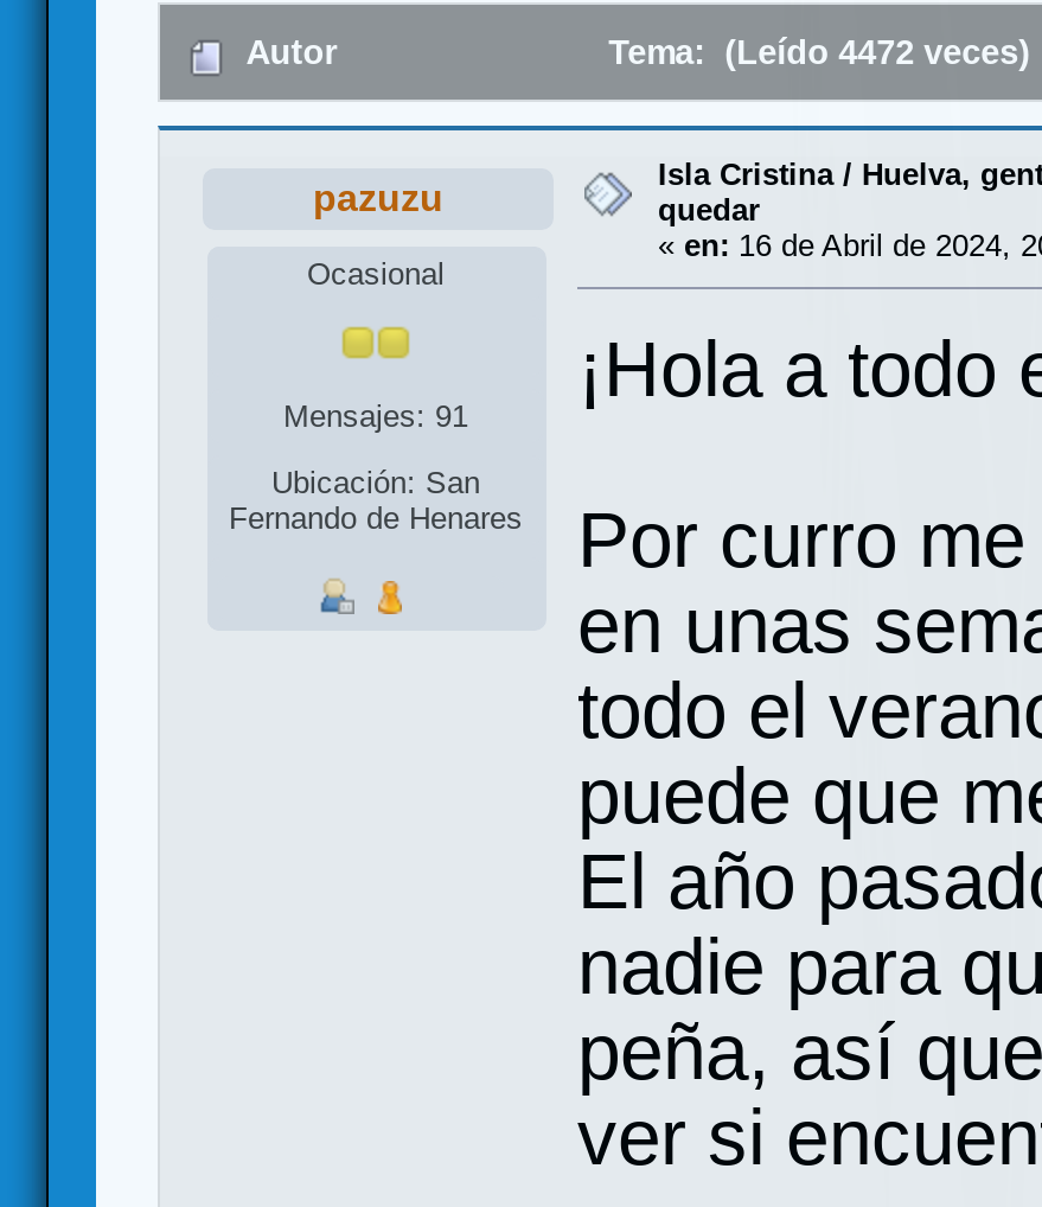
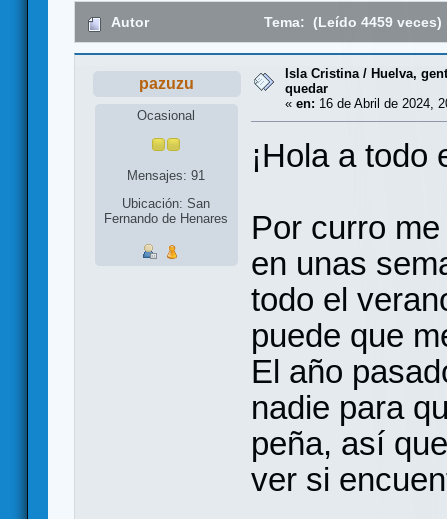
- Tema: (Leído 4472 veces)
+ Tema: (Leído 4459 veces)
